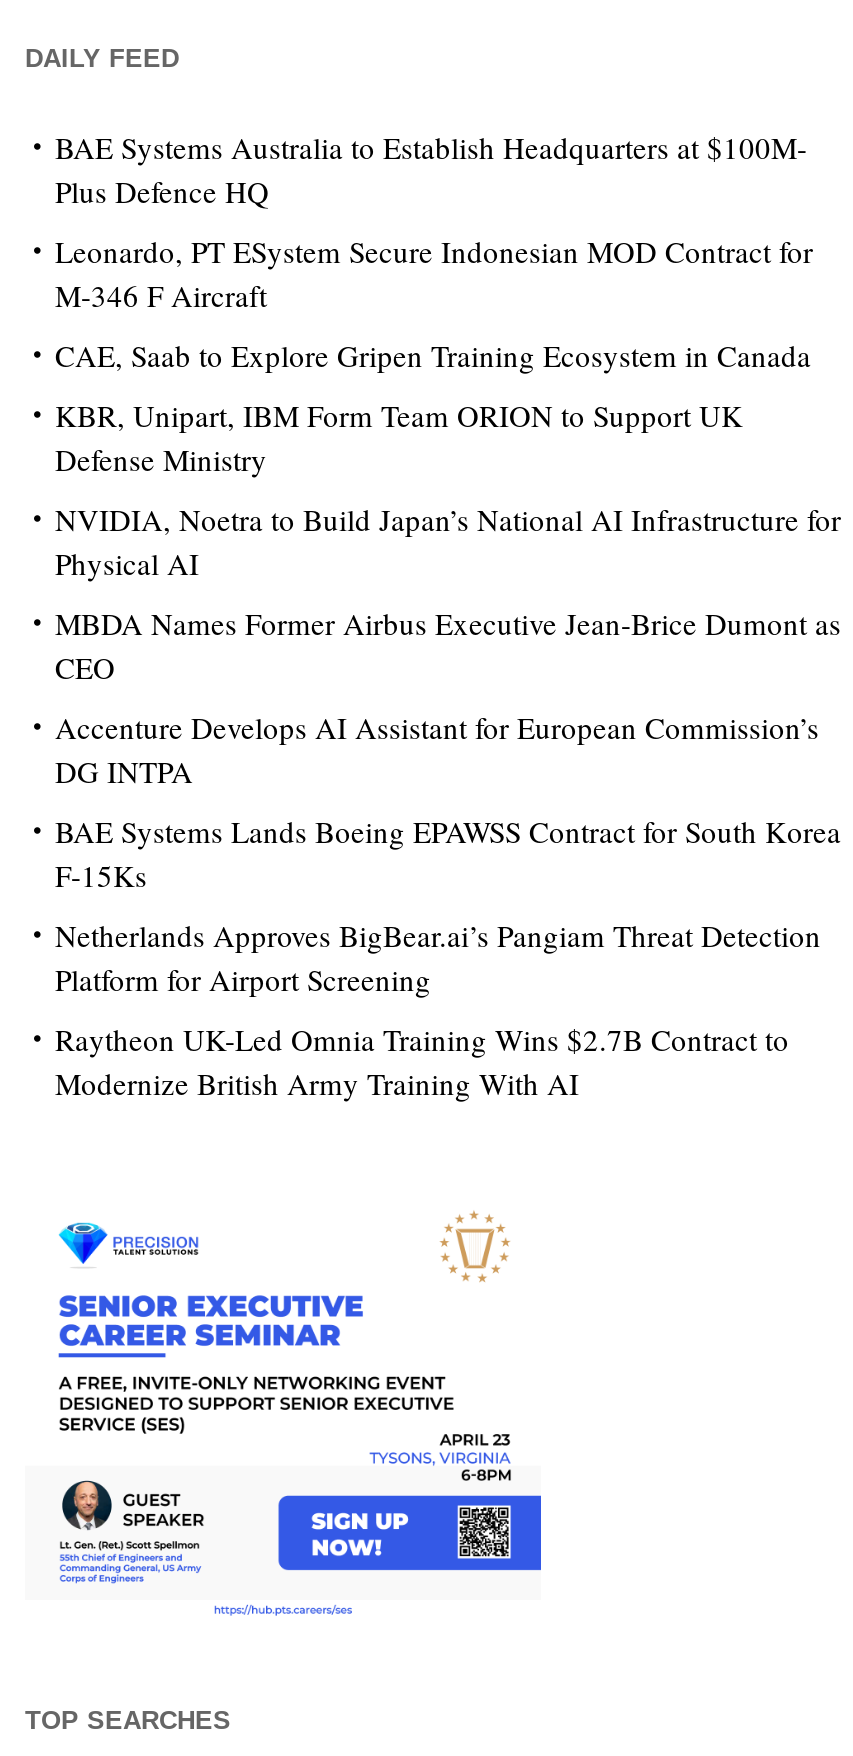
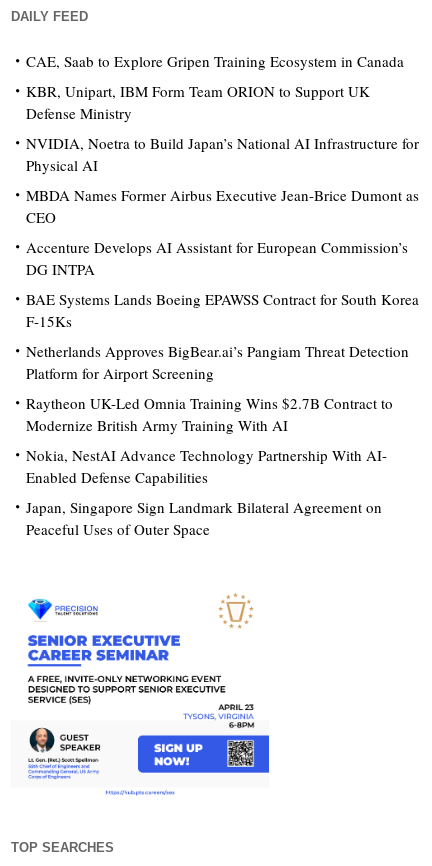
- BAE Systems Australia to Establish Headquarters at $100M-
- Plus Defence HQ
- Leonardo, PT ESystem Secure Indonesian MOD Contract for
- M-346 F Aircraft

moved up: CAE, Saab to Explore Gripen Training Ecosystem in Canada | KBR, Unipart, IBM Form Team ORION to Support UK | Defense Ministry | ... | Raytheon UK-Led Omnia Training Wins $2.7B Contract to | Modernize British Army Training With AI

+ Nokia, NestAI Advance Technology Partnership With AI-
+ Enabled Defense Capabilities
+ Japan, Singapore Sign Landmark Bilateral Agreement on
+ Peaceful Uses of Outer Space
